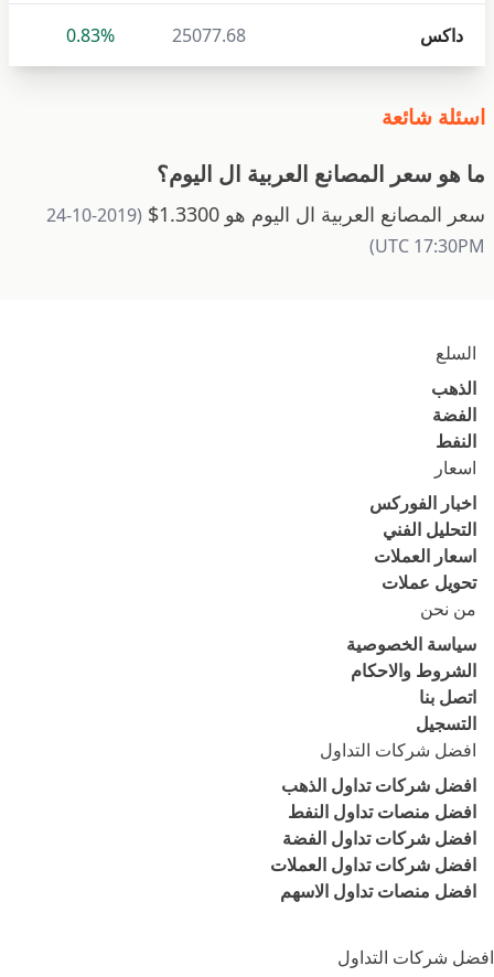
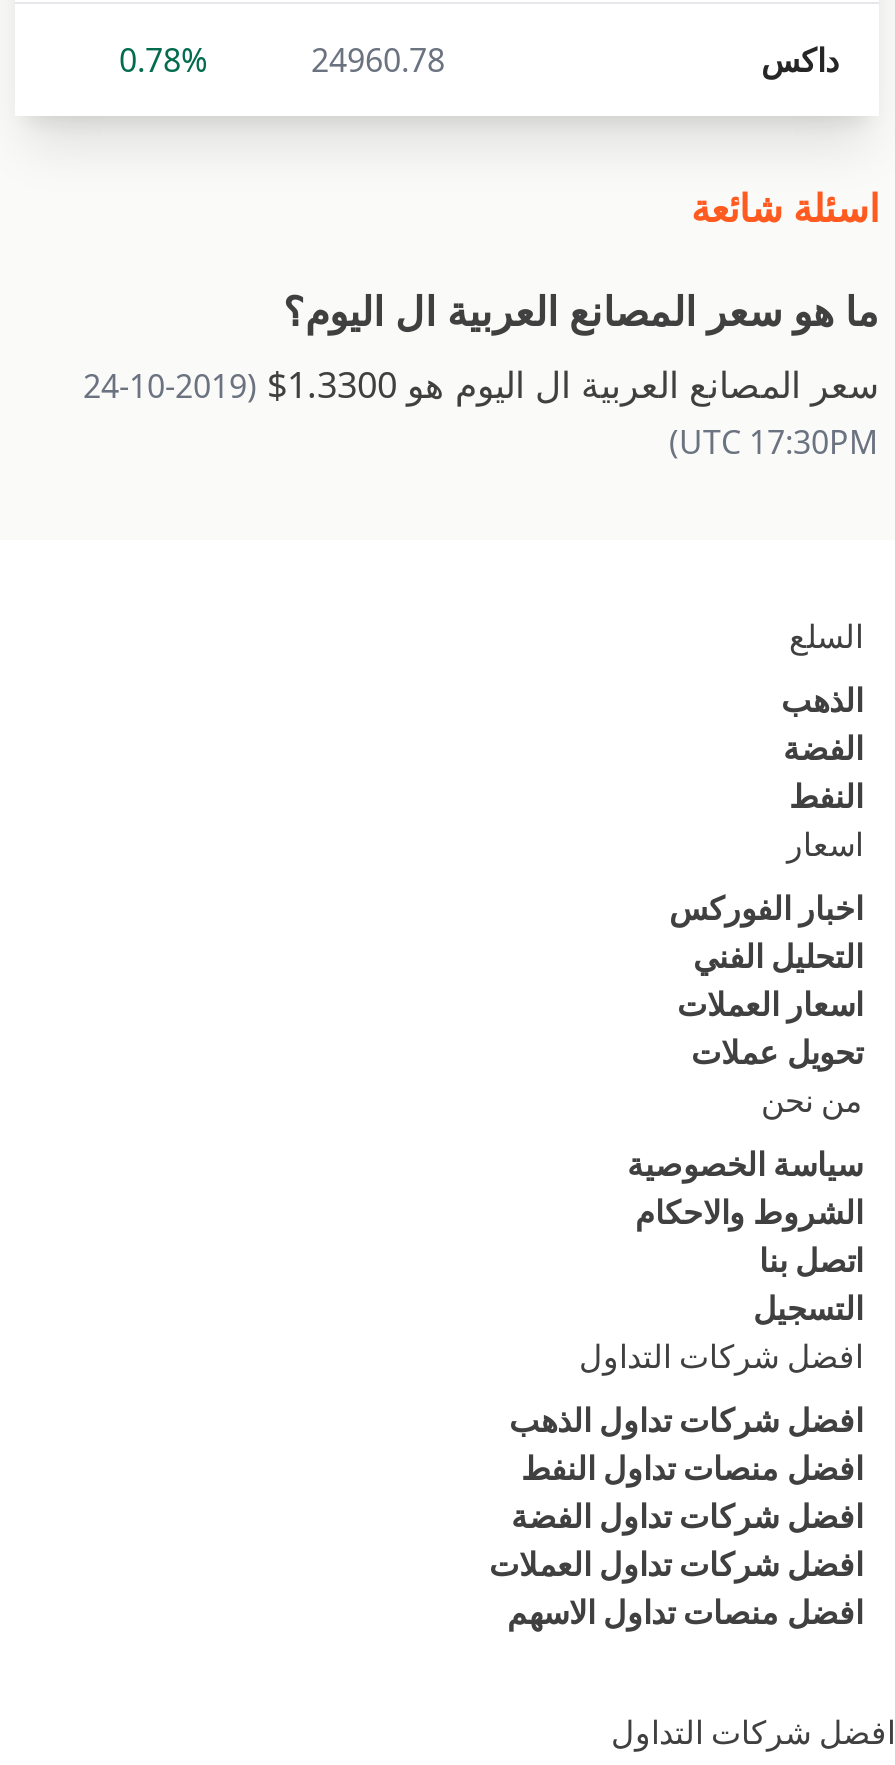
- 0.83%
+ 0.78%

- 25077.68
+ 24960.78
